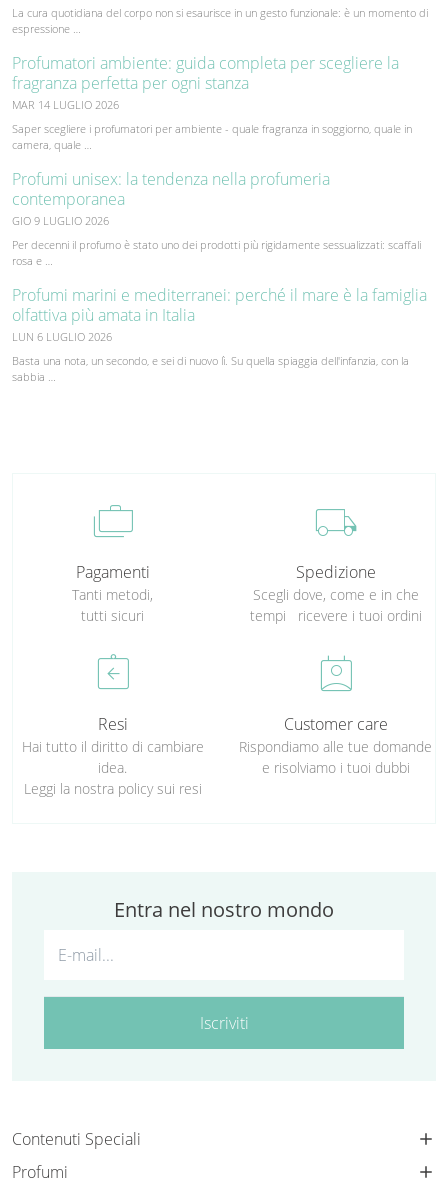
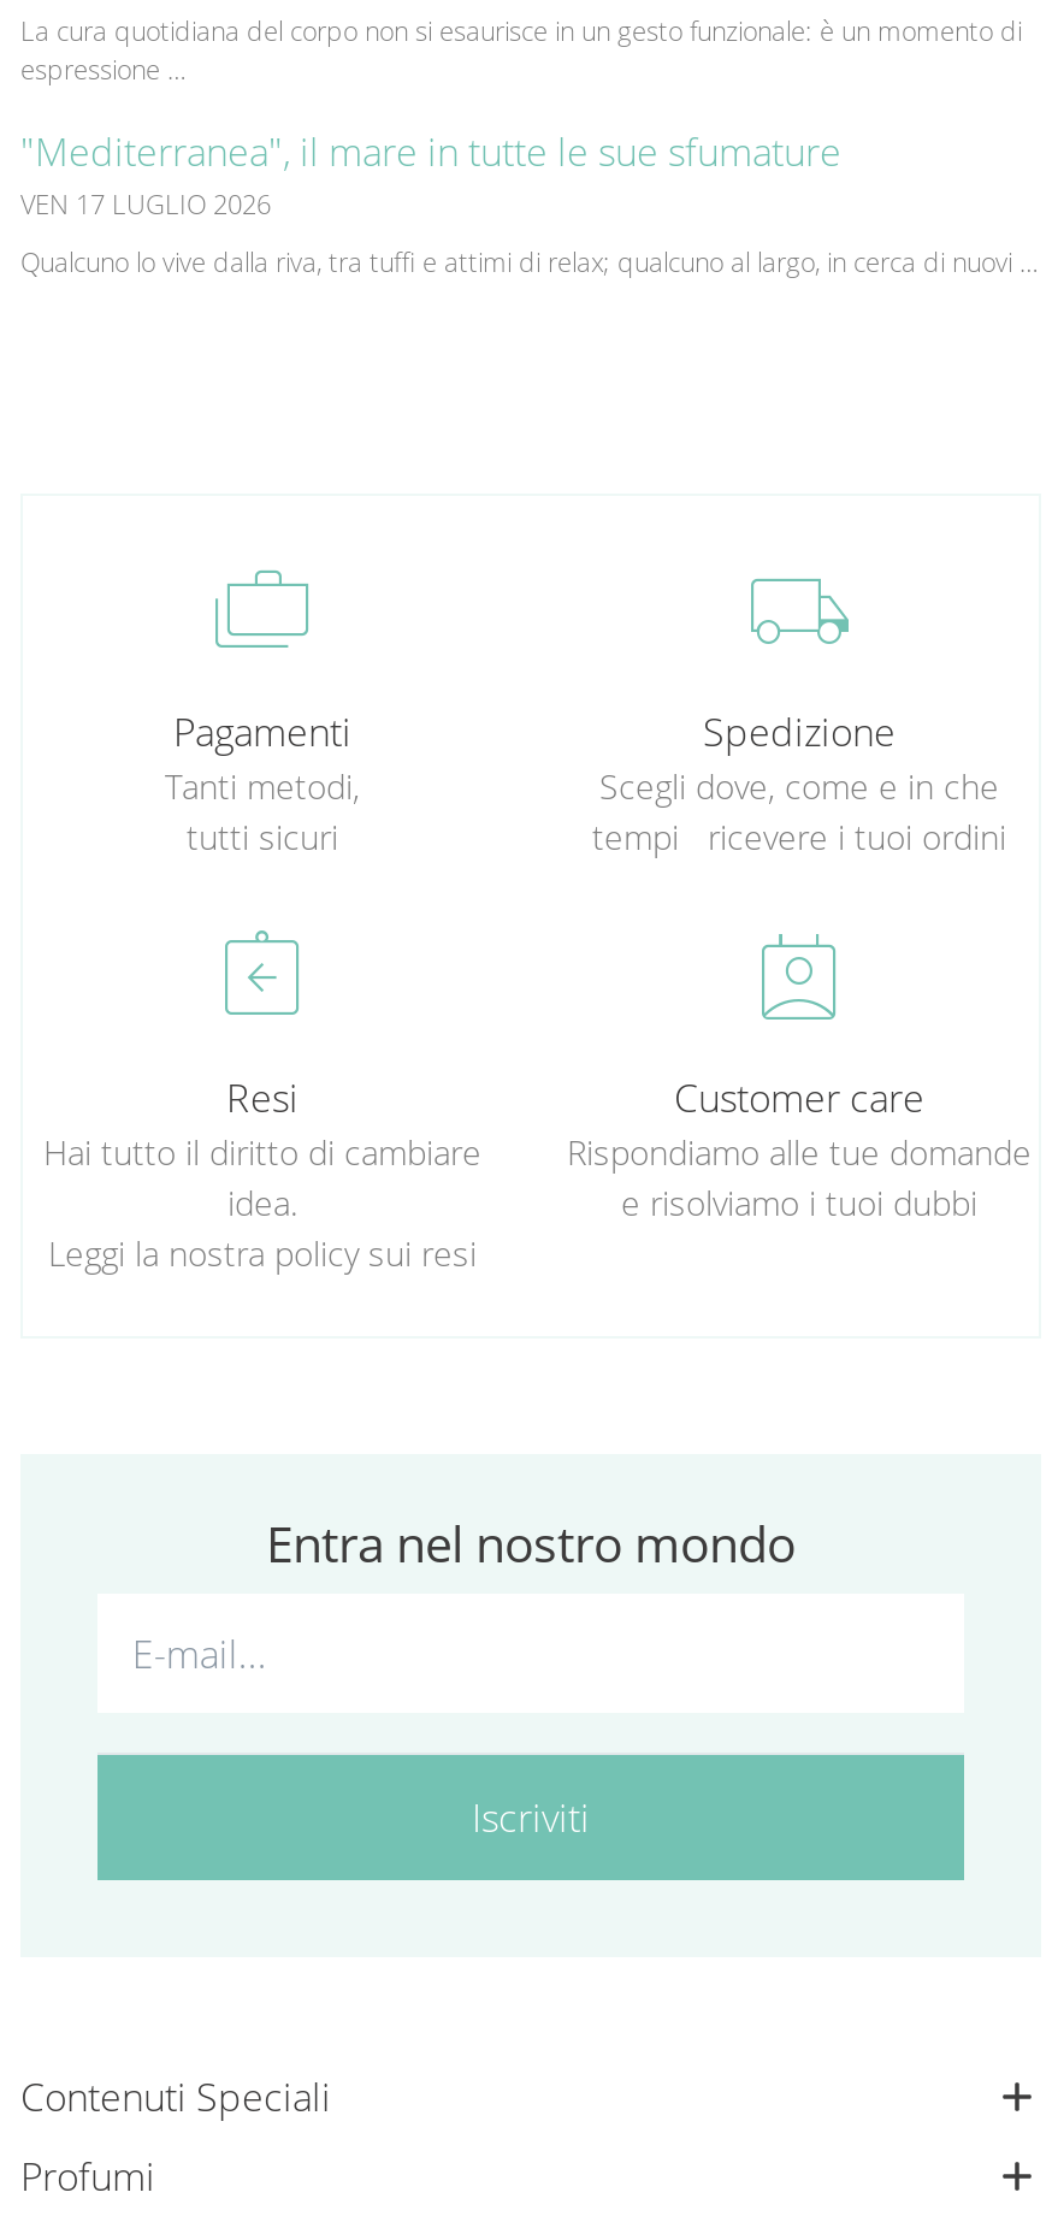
- Profumatori ambiente: guida completa per scegliere la
- fragranza perfetta per ogni stanza
- MAR 14 LUGLIO 2026
- Saper scegliere i profumatori per ambiente - quale fragranza in soggiorno, quale in
- camera, quale …
- Profumi unisex: la tendenza nella profumeria
- contemporanea
- GIO 9 LUGLIO 2026
- Per decenni il profumo è stato uno dei prodotti più rigidamente sessualizzati: scaffali
- rosa e …
- Profumi marini e mediterranei: perché il mare è la famiglia
- olfattiva più amata in Italia
- LUN 6 LUGLIO 2026
- Basta una nota, un secondo, e sei di nuovo lì. Su quella spiaggia dell'infanzia, con la
- sabbia …
+ "Mediterranea", il mare in tutte le sue sfumature
+ VEN 17 LUGLIO 2026
+ Qualcuno lo vive dalla riva, tra tuffi e attimi di relax; qualcuno al largo, in cerca di nuovi …
